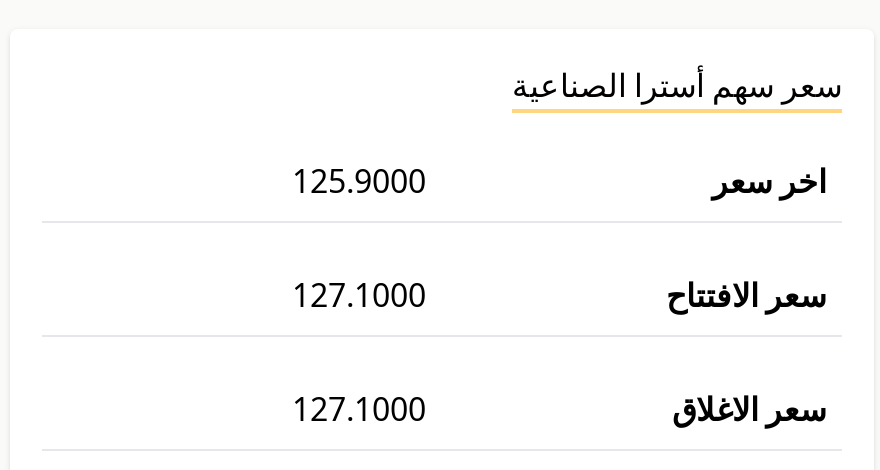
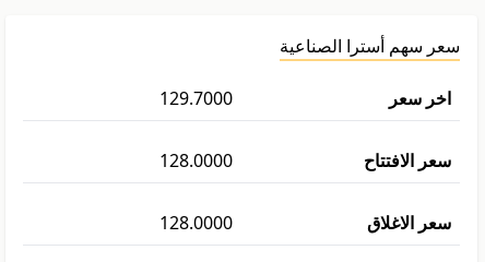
- 125.9000
+ 129.7000

- 127.1000
+ 128.0000

- 127.1000
+ 128.0000
